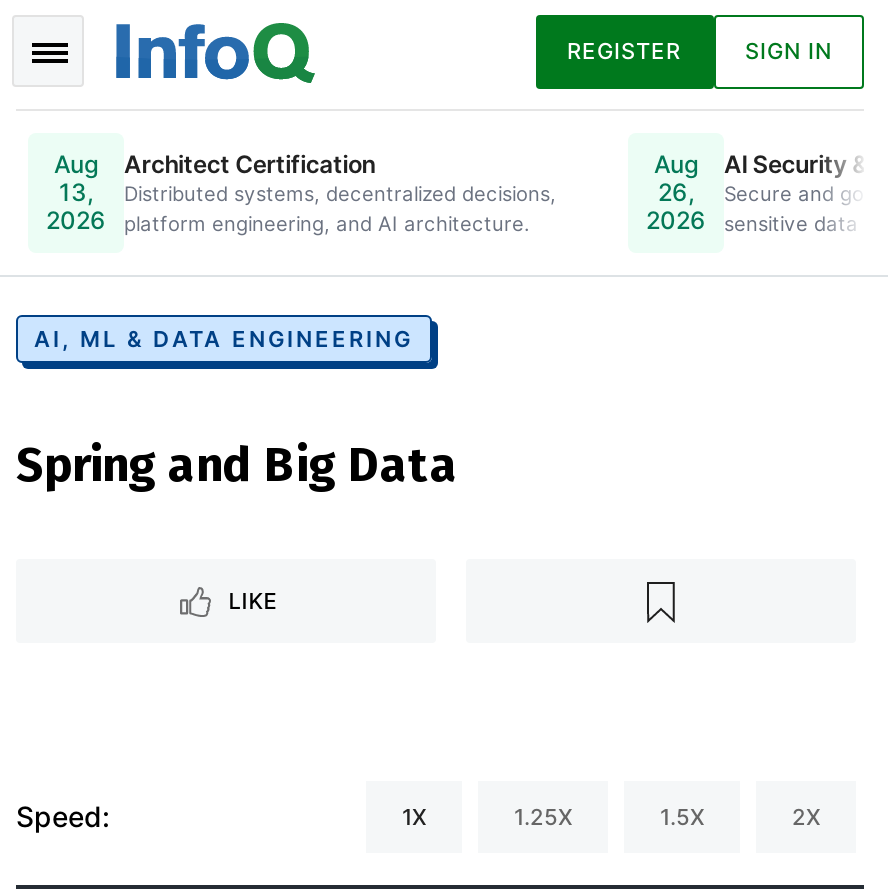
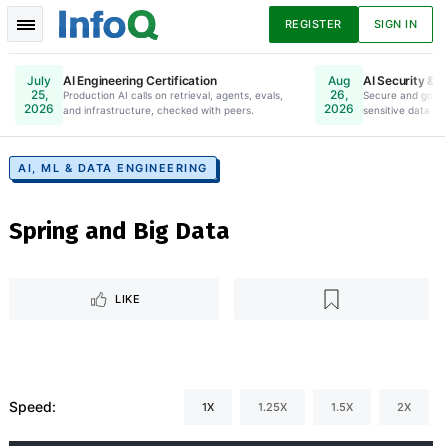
- Aug
- 13,
+ July
+ 25,

- Architect Certification
- Distributed systems, decentralized decisions,
- platform engineering, and AI architecture.
+ AI Engineering Certification
+ Production AI calls on retrieval, agents, evals,
+ and infrastructure, checked with peers.
